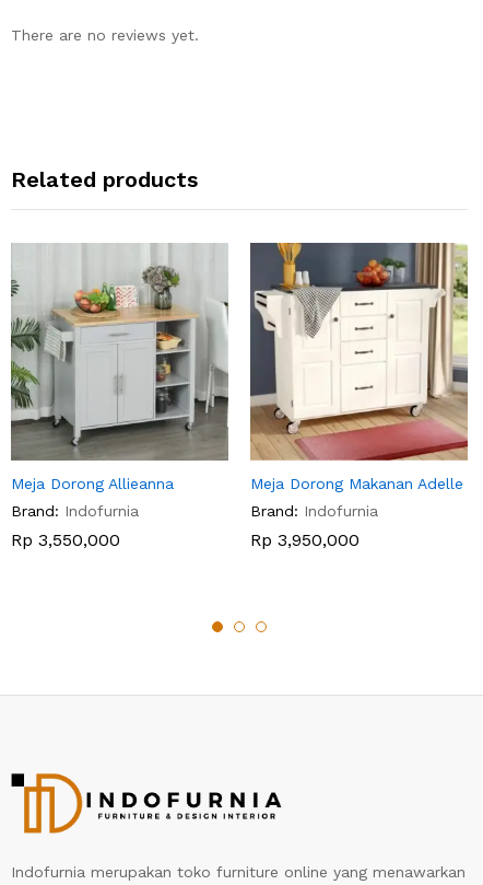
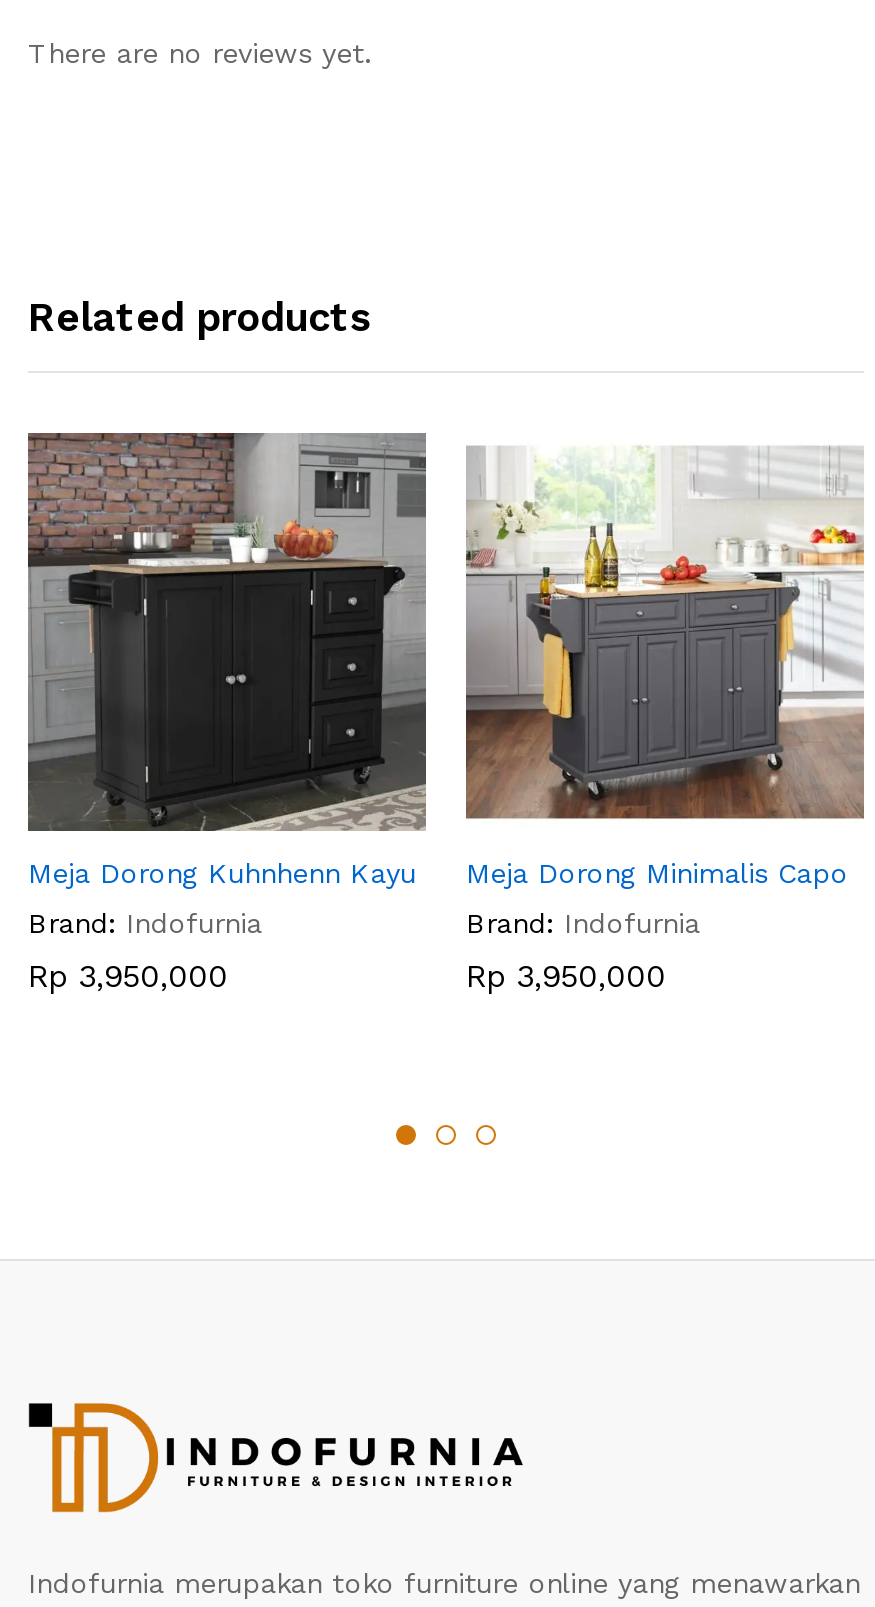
- [image]
- Meja Dorong Allieanna
+ [image]
+ Meja Dorong Kuhnhenn Kayu

- [image]
- Meja Dorong Makanan Adelle
+ [image]
+ Meja Dorong Minimalis Capo

- Rp 3,550,000
+ Rp 3,950,000
